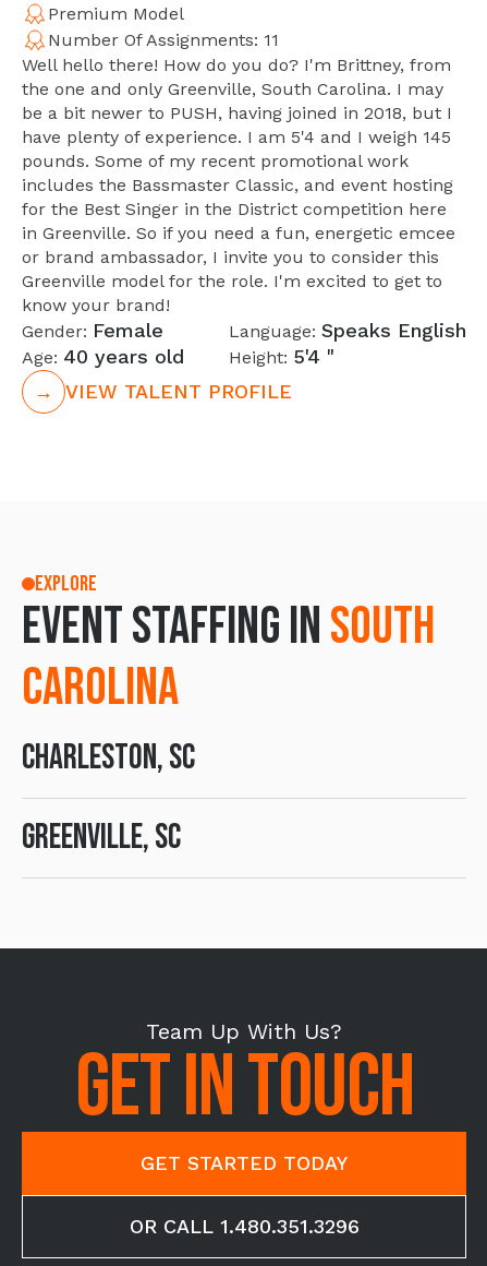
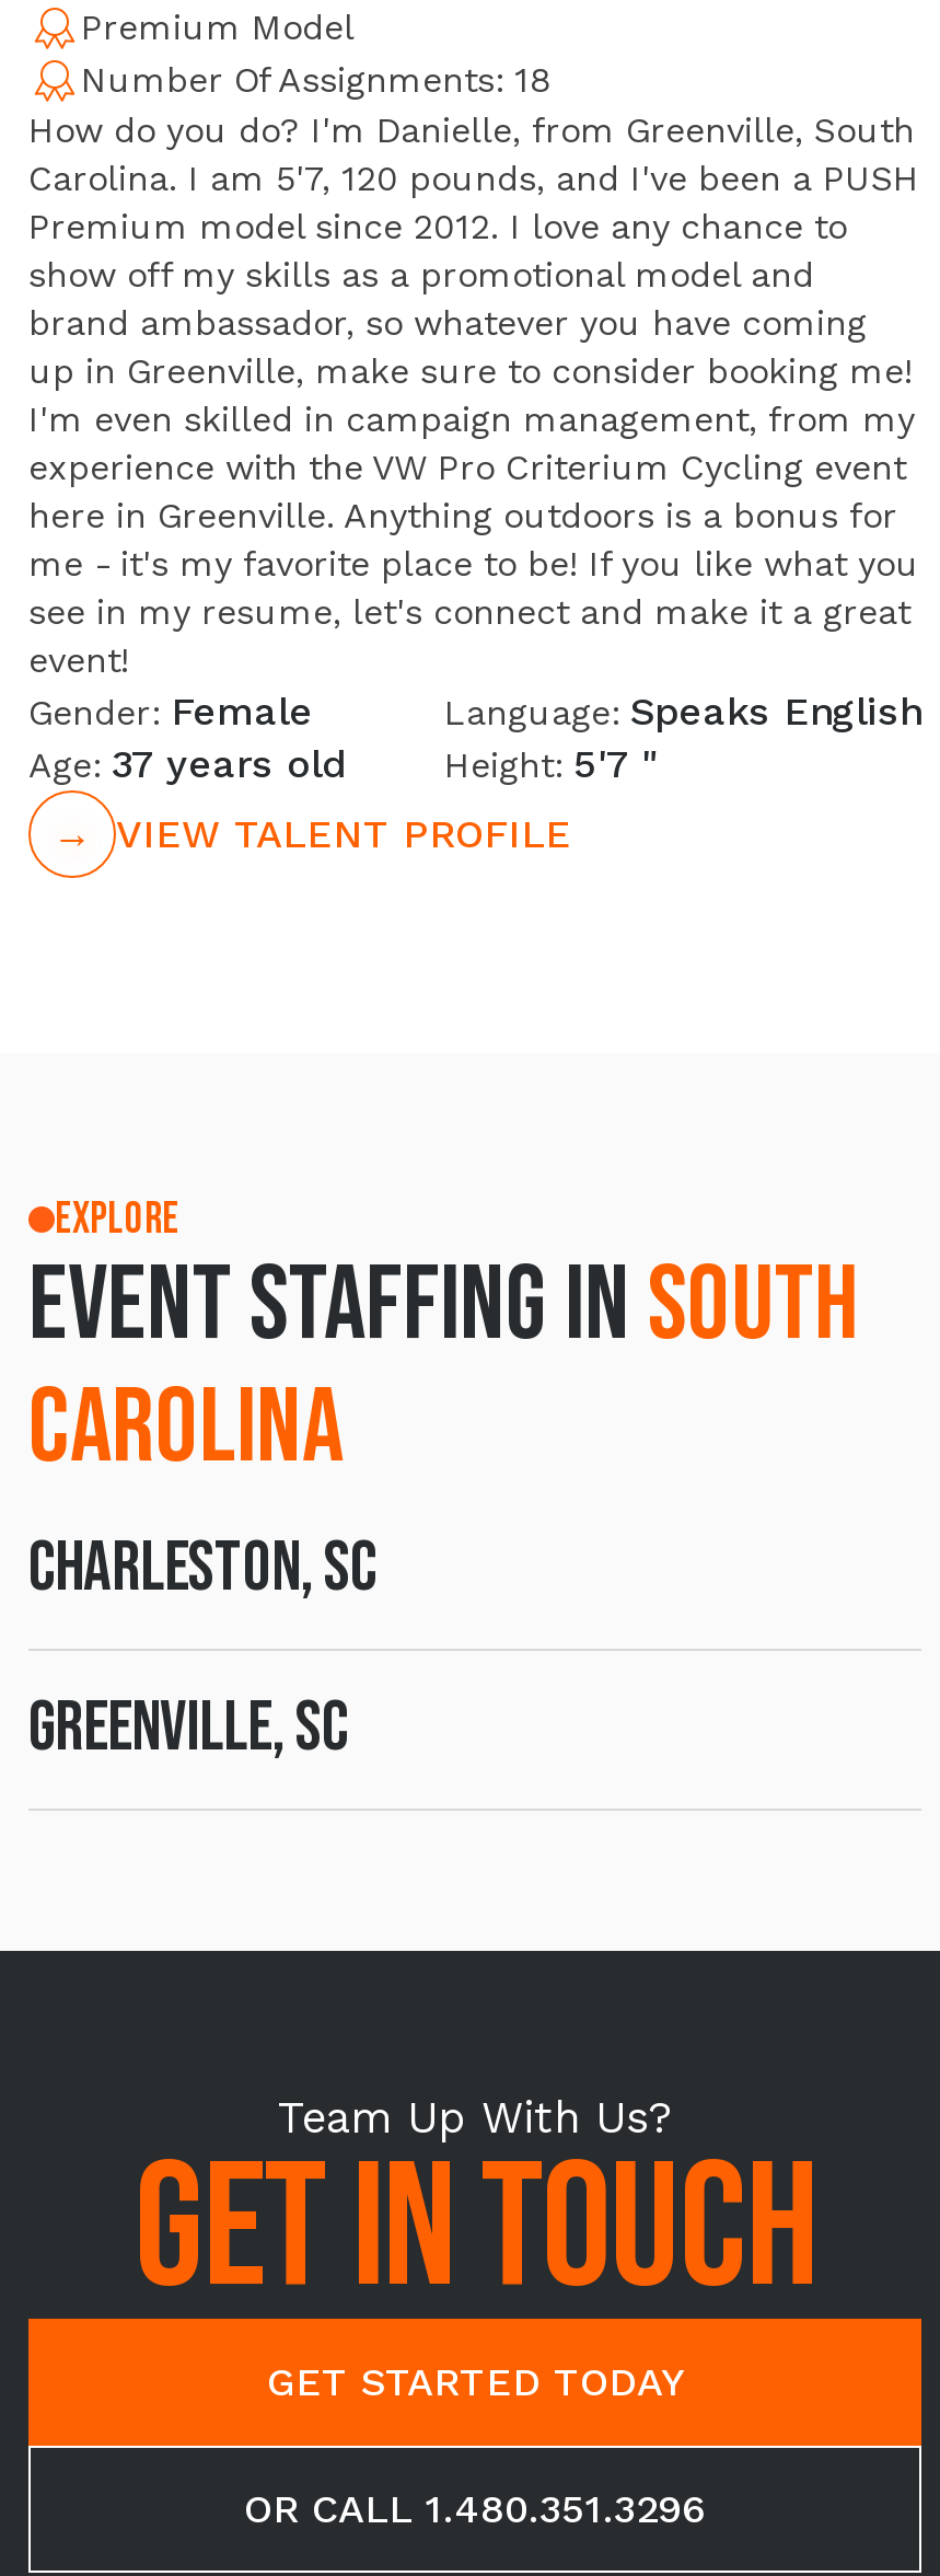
- Number Of Assignments: 11
- Well hello there! How do you do? I'm Brittney, from
- the one and only Greenville, South Carolina. I may
- be a bit newer to PUSH, having joined in 2018, but I
- have plenty of experience. I am 5'4 and I weigh 145
- pounds. Some of my recent promotional work
- includes the Bassmaster Classic, and event hosting
- for the Best Singer in the District competition here
- in Greenville. So if you need a fun, energetic emcee
- or brand ambassador, I invite you to consider this
- Greenville model for the role. I'm excited to get to
- know your brand!
+ Number Of Assignments: 18
+ How do you do? I'm Danielle, from Greenville, South
+ Carolina. I am 5'7, 120 pounds, and I've been a PUSH
+ Premium model since 2012. I love any chance to
+ show off my skills as a promotional model and
+ brand ambassador, so whatever you have coming
+ up in Greenville, make sure to consider booking me!
+ I'm even skilled in campaign management, from my
+ experience with the VW Pro Criterium Cycling event
+ here in Greenville. Anything outdoors is a bonus for
+ me - it's my favorite place to be! If you like what you
+ see in my resume, let's connect and make it a great
+ event!

- Age: 40 years old
+ Age: 37 years old

- Height: 5'4 "
+ Height: 5'7 "
